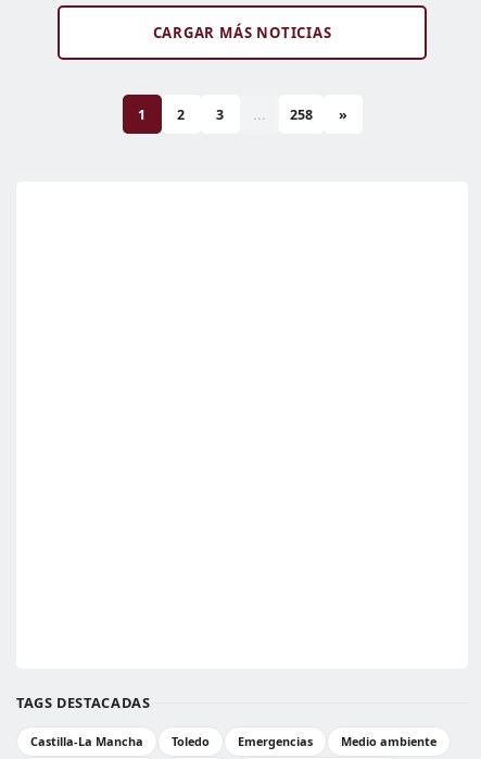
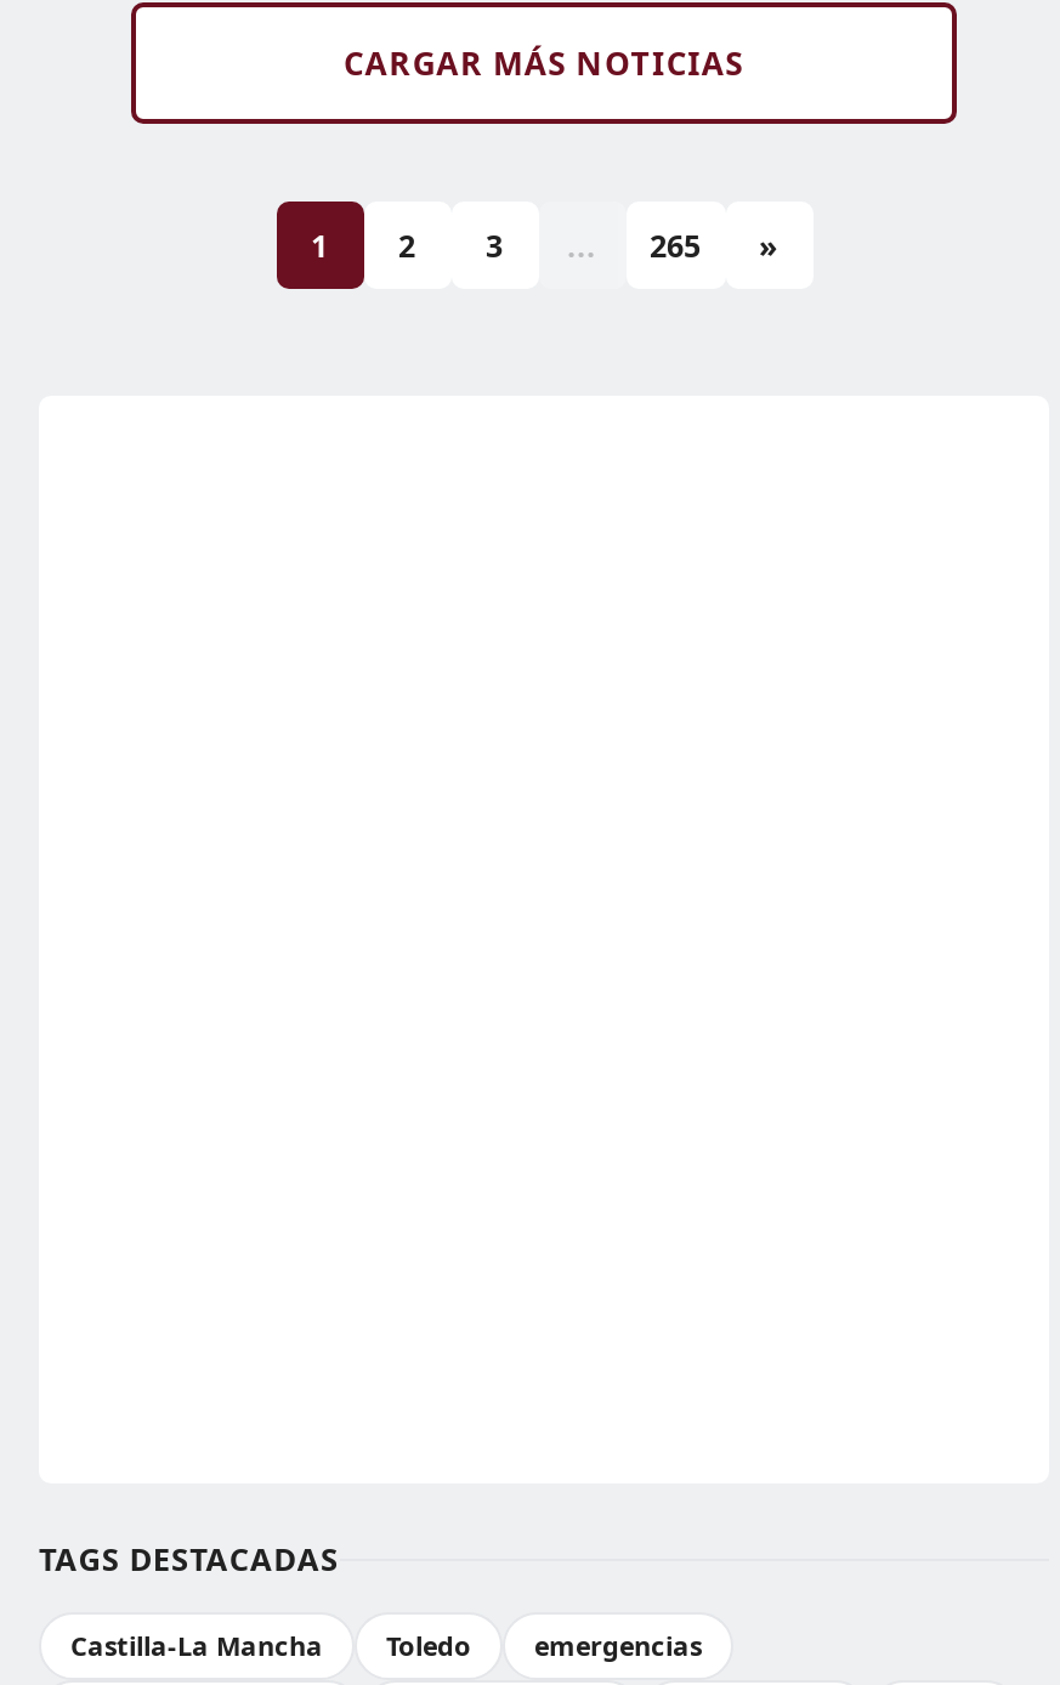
- 258
+ 265

- Emergencias
- Medio ambiente
+ emergencias
